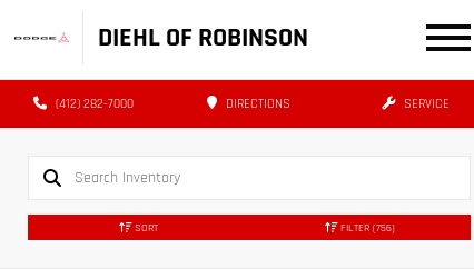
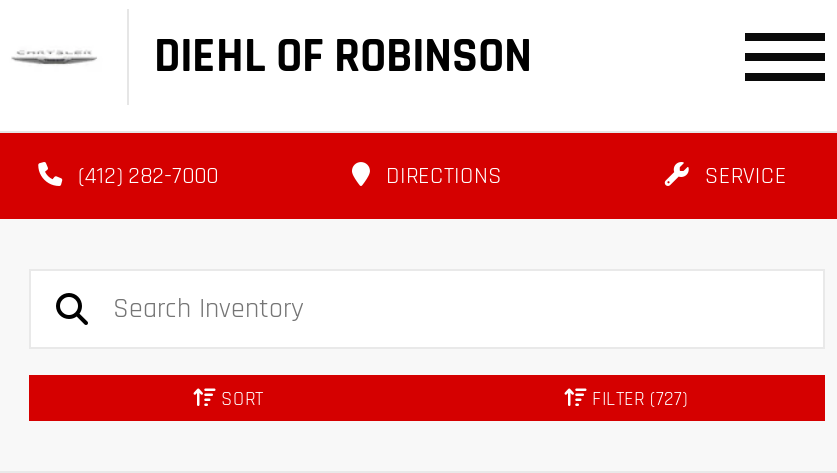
- FILTER (756)
+ FILTER (727)
